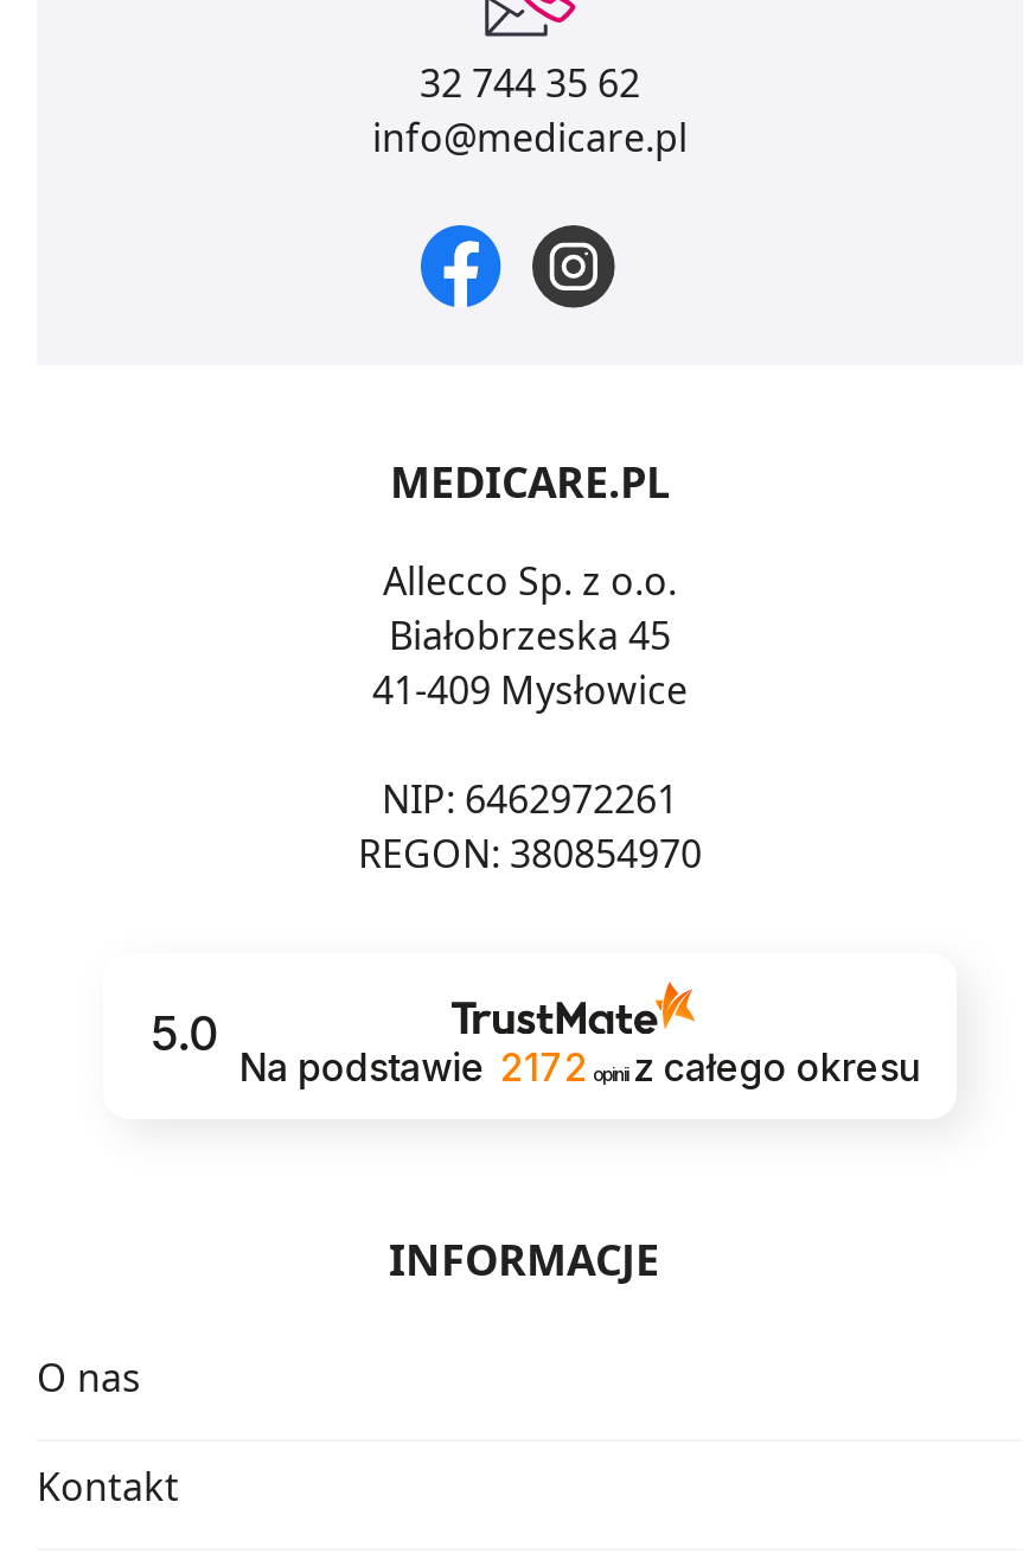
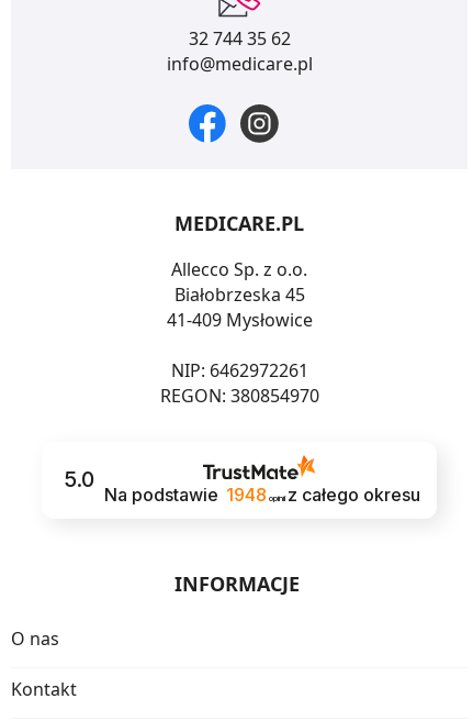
- Na podstawie 2172 opiniiz całego okresu
+ Na podstawie 1948 opiniiz całego okresu
